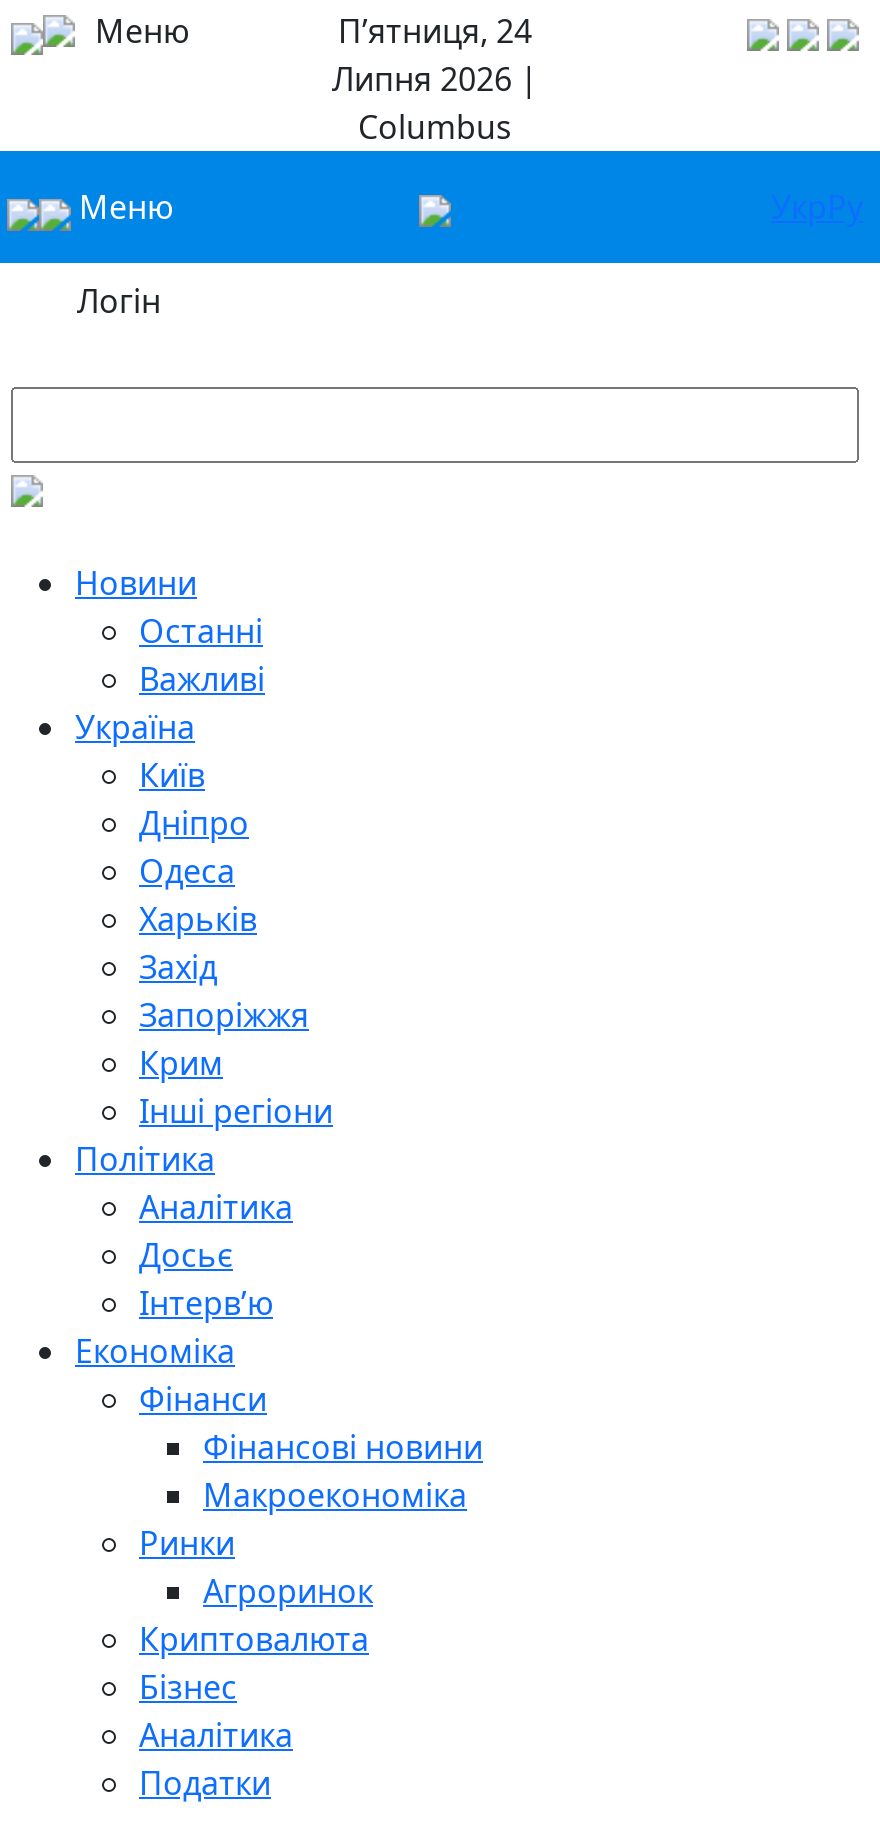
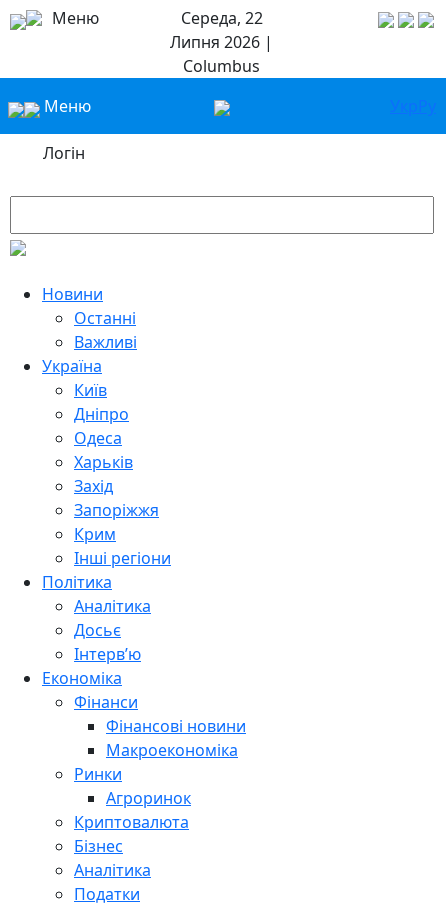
- П’ятниця, 24
+ Середа, 22
